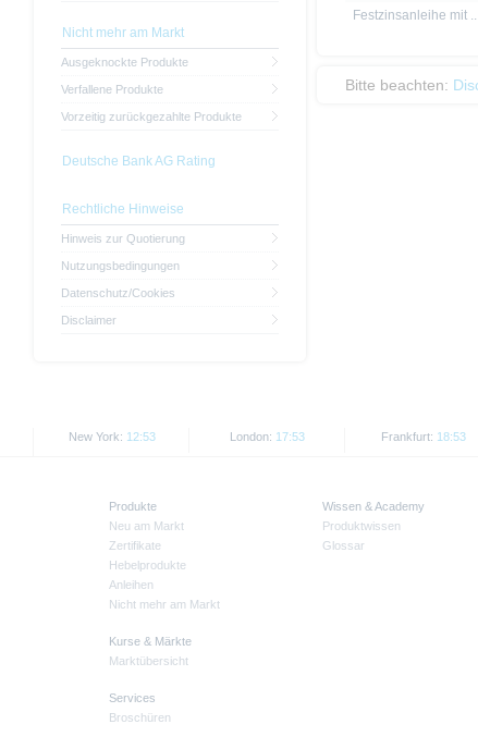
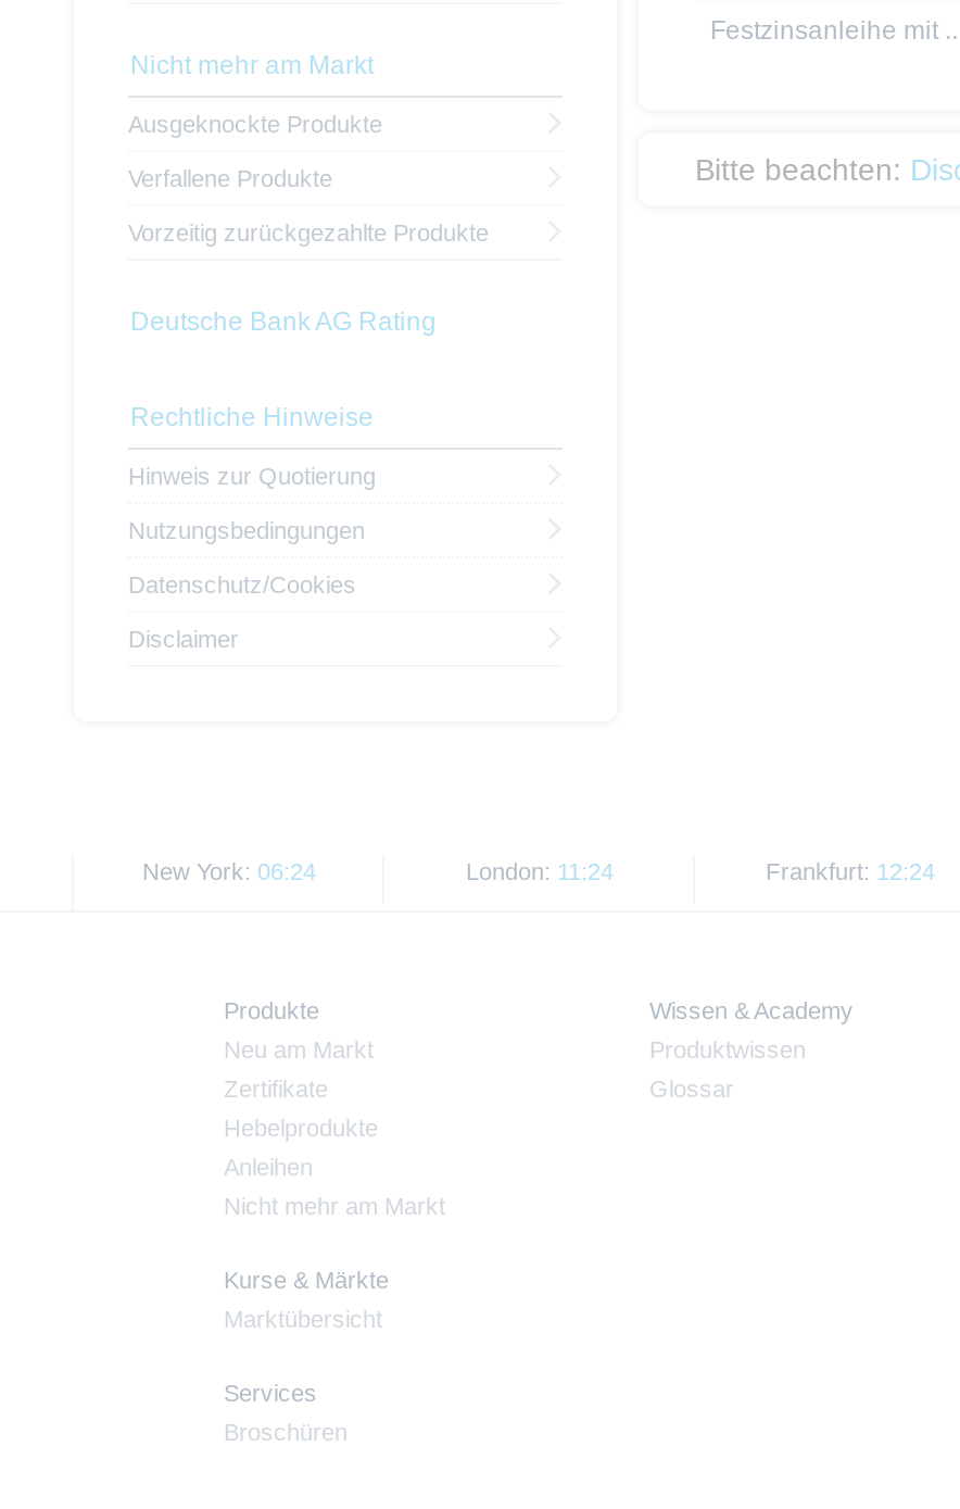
- New York: 12:53
+ New York: 06:24

- London: 17:53
+ London: 11:24

- Frankfurt: 18:53
+ Frankfurt: 12:24
